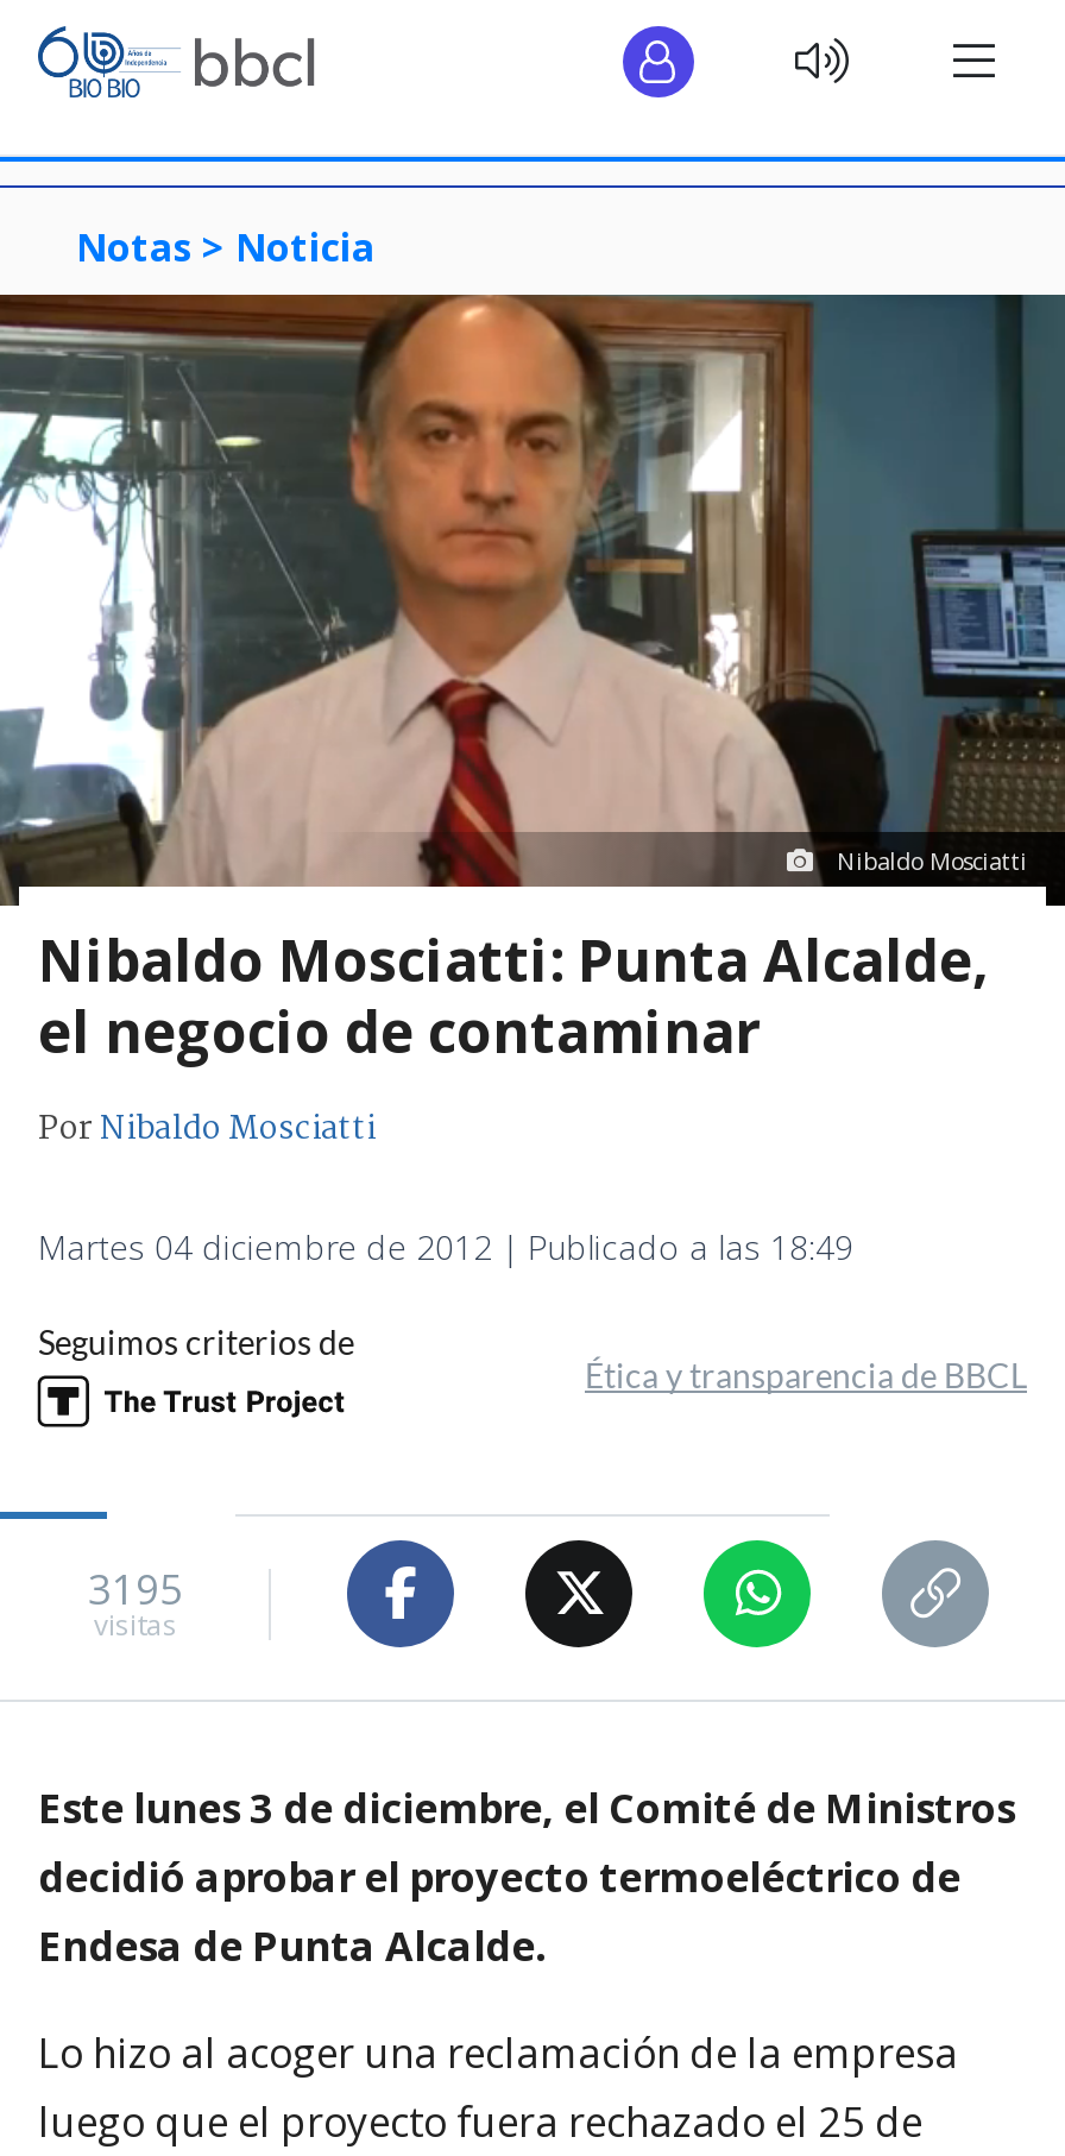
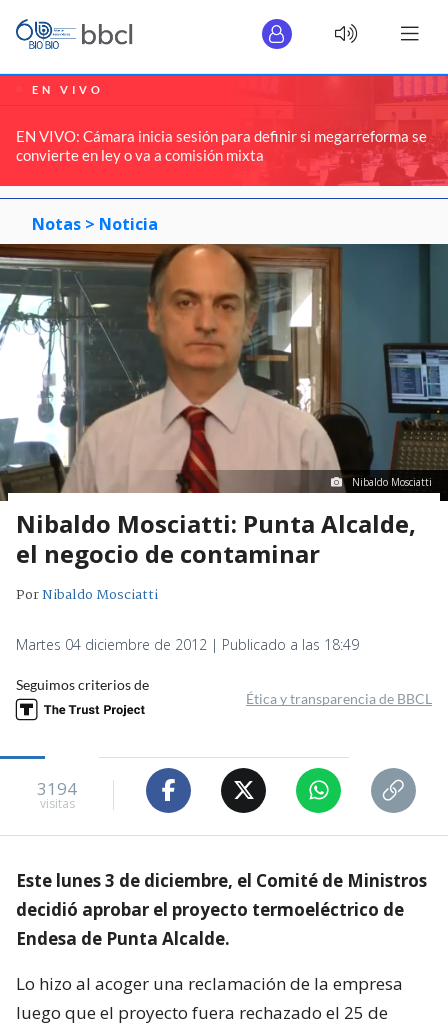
+ [image]
+ EN VIVO
+ EN VIVO: Cámara inicia sesión para definir si megarreforma se
+ convierte en ley o va a comisión mixta

- 3195
+ 3194
